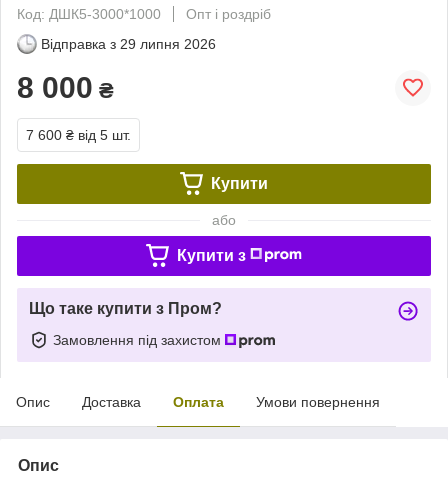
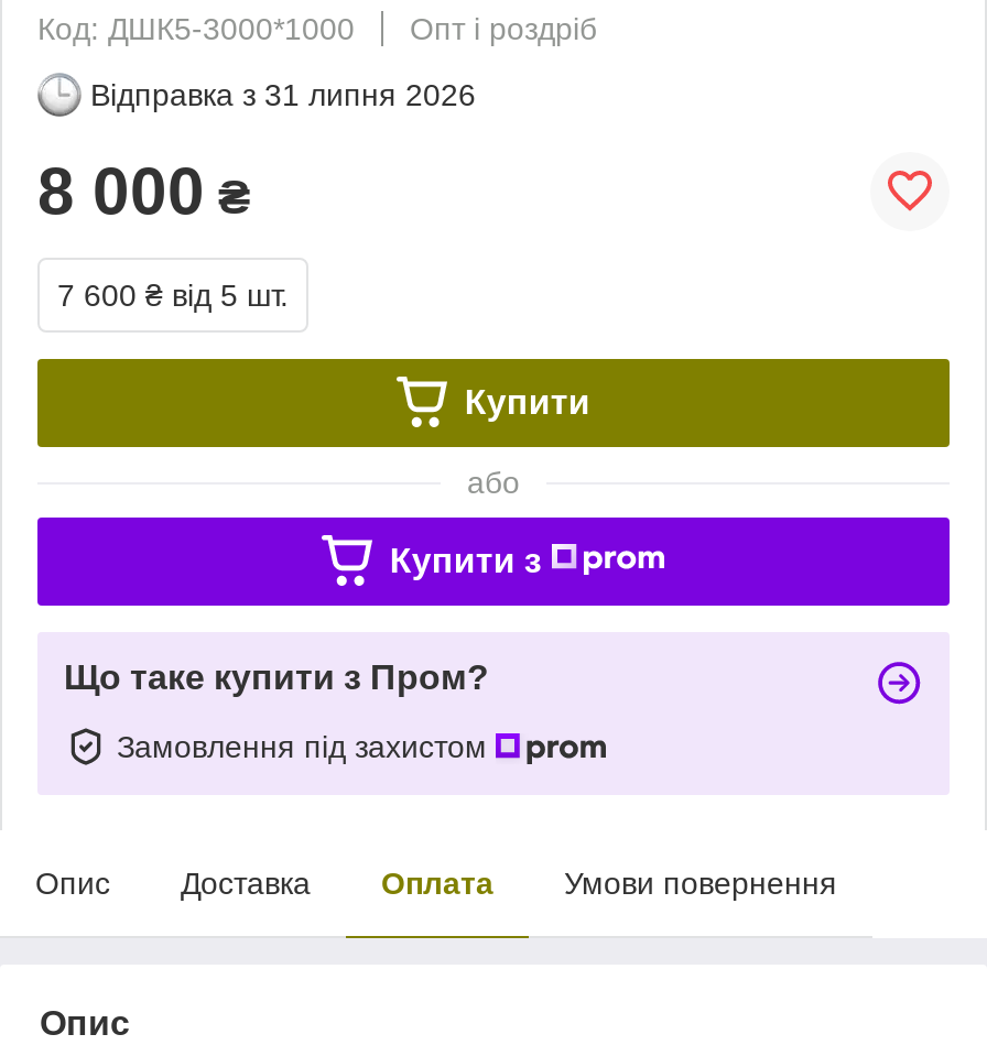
- Відправка з 29 липня 2026
+ Відправка з 31 липня 2026
